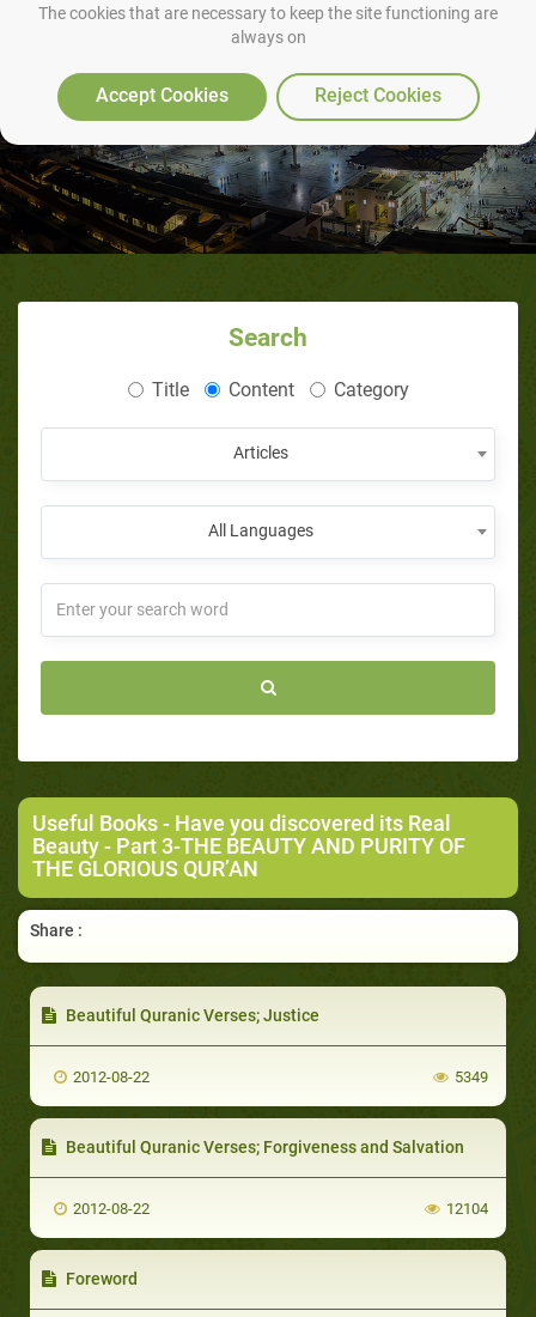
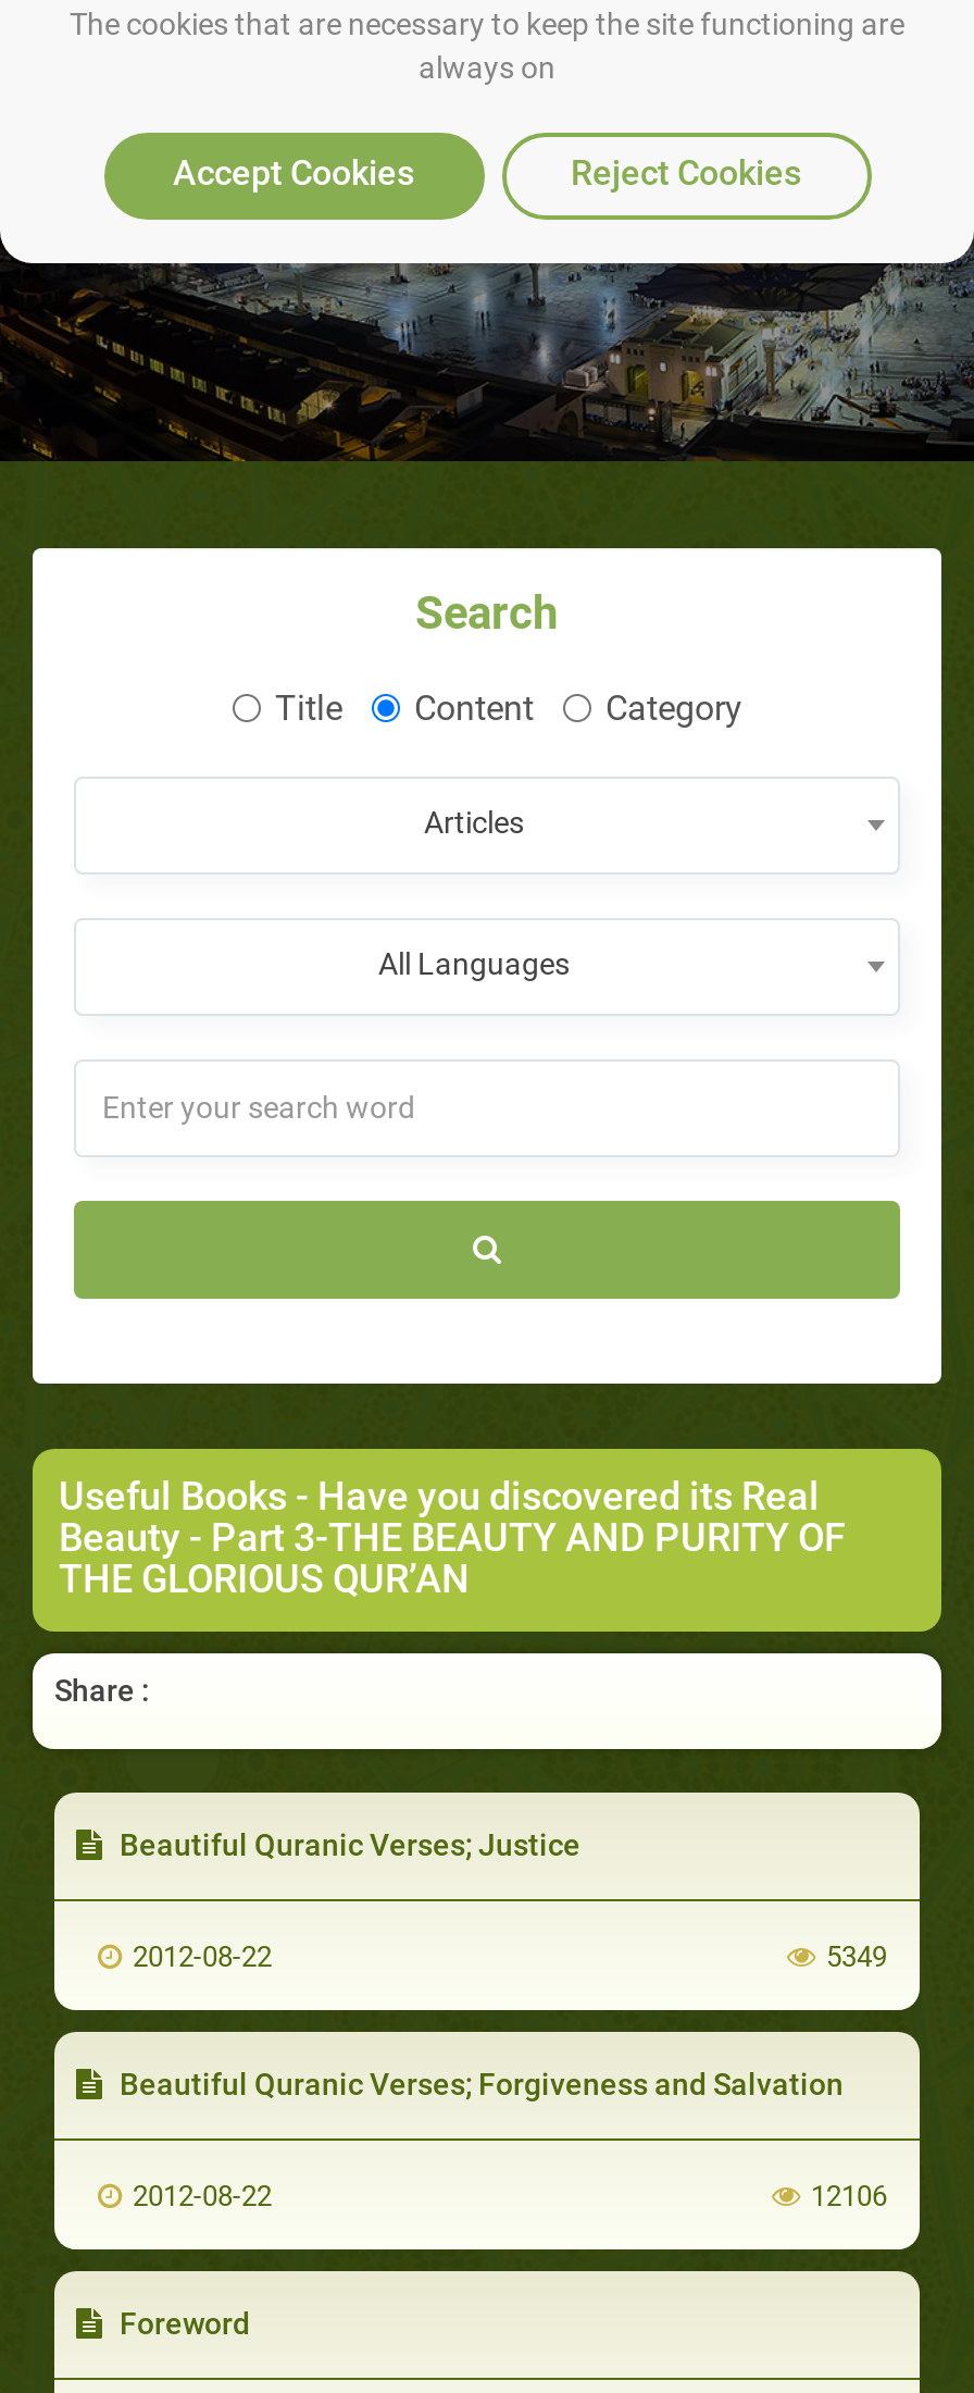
- 12104
+ 12106
